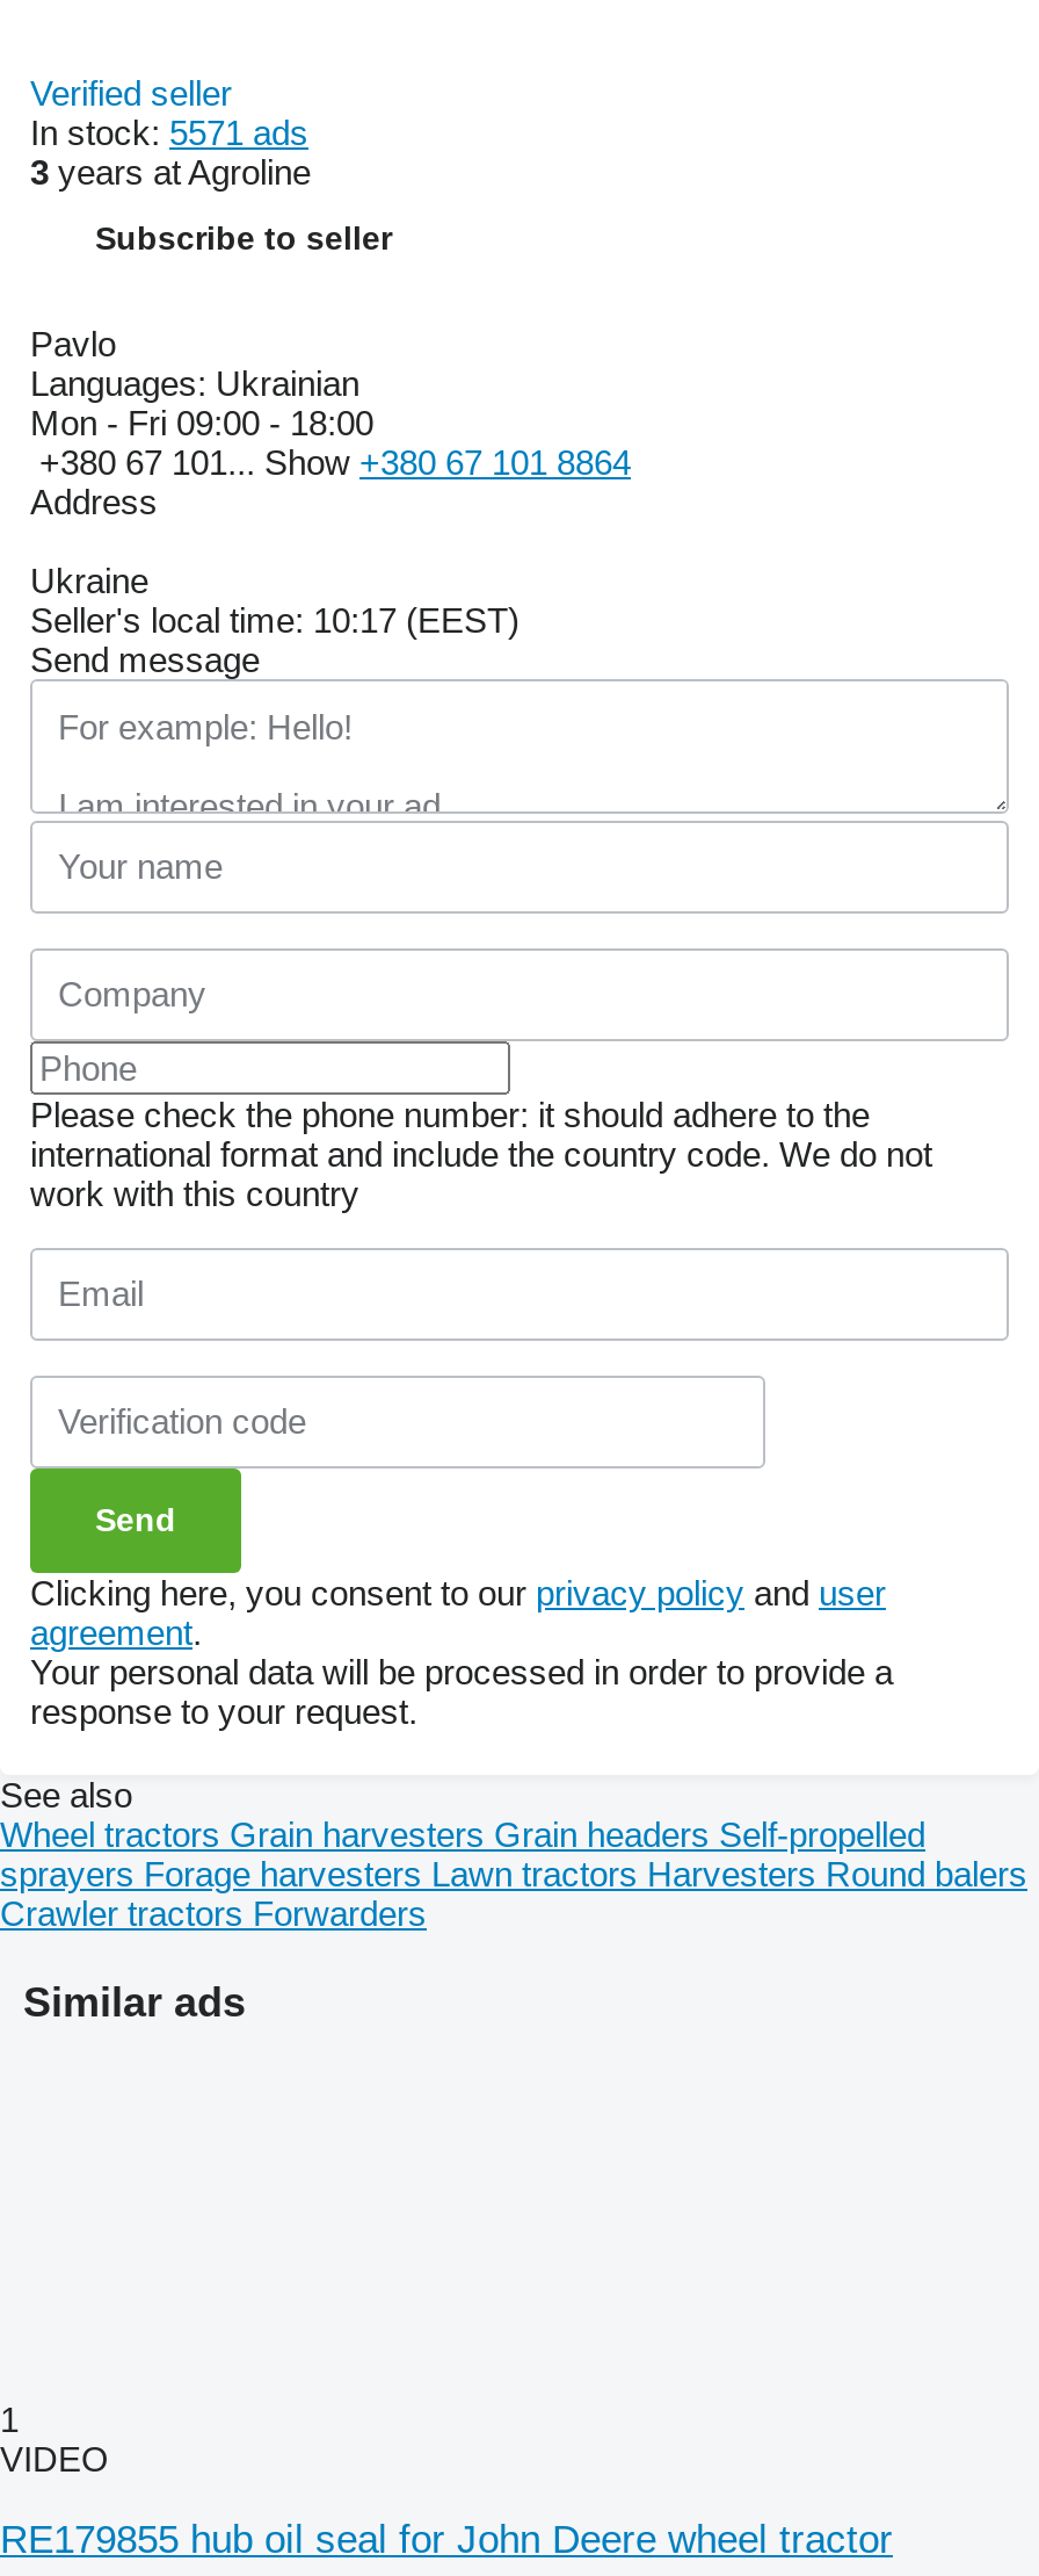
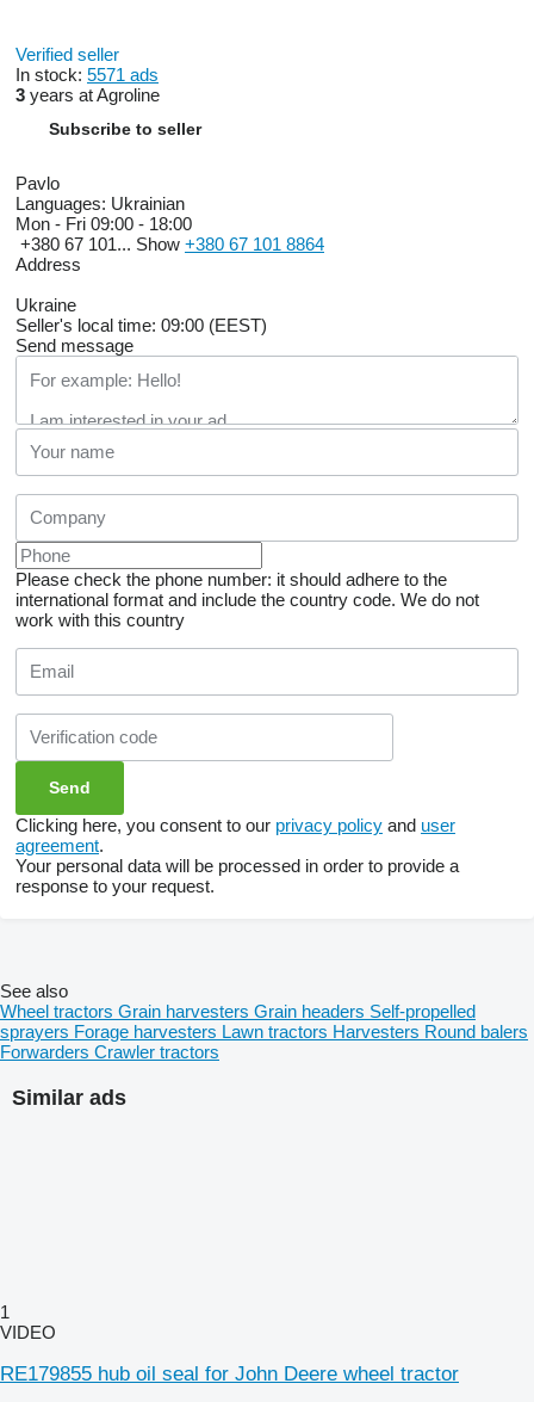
- Seller's local time: 10:17 (EEST)
+ Seller's local time: 09:00 (EEST)

- Crawler tractorsForwarders
+ ForwardersCrawler tractors
